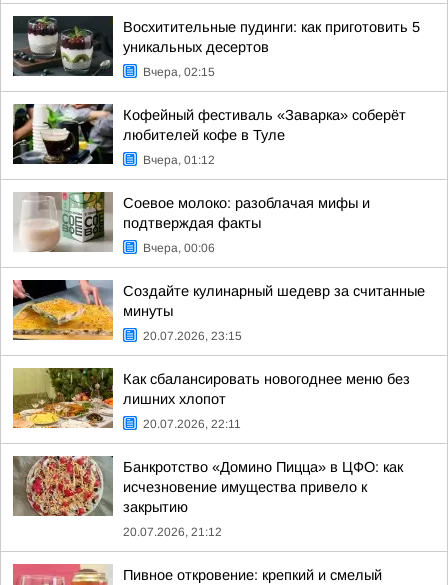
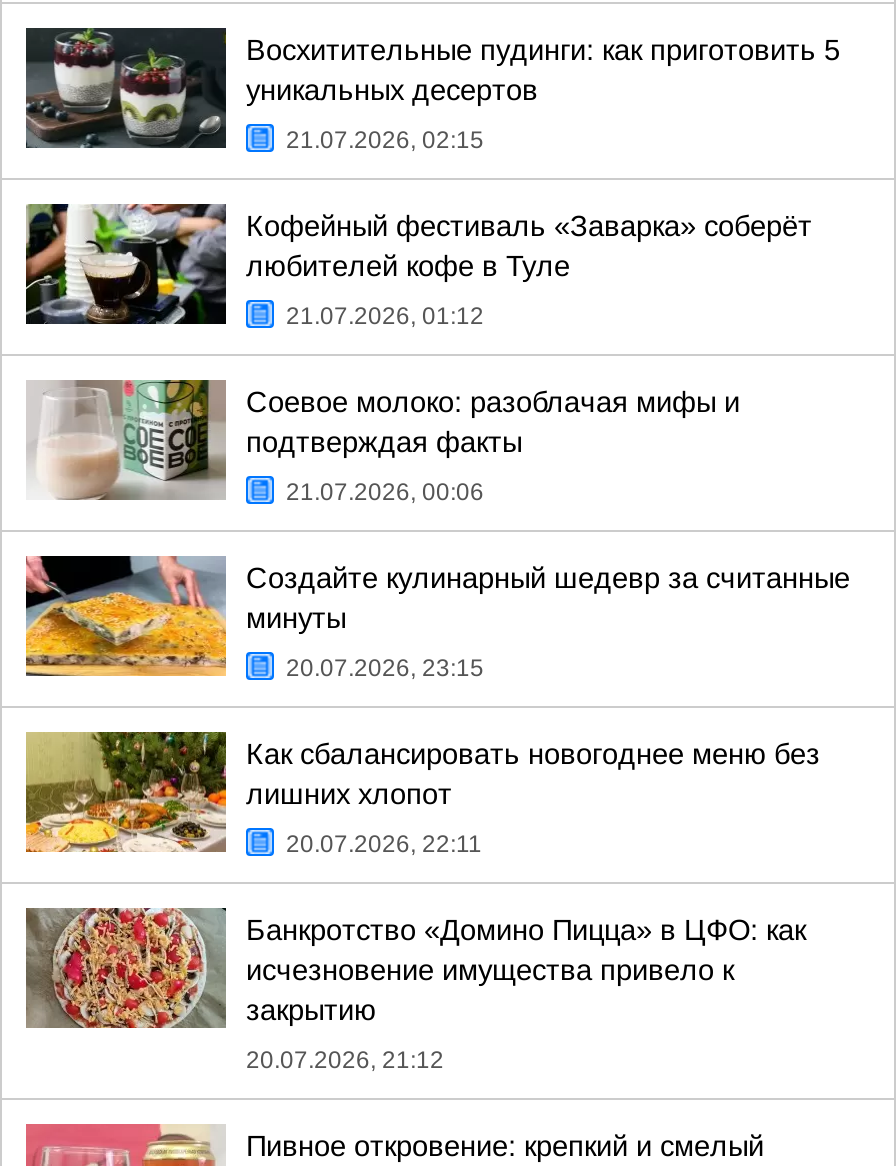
- Вчера, 02:15
+ 21.07.2026, 02:15

- Вчера, 01:12
+ 21.07.2026, 01:12

- Вчера, 00:06
+ 21.07.2026, 00:06
